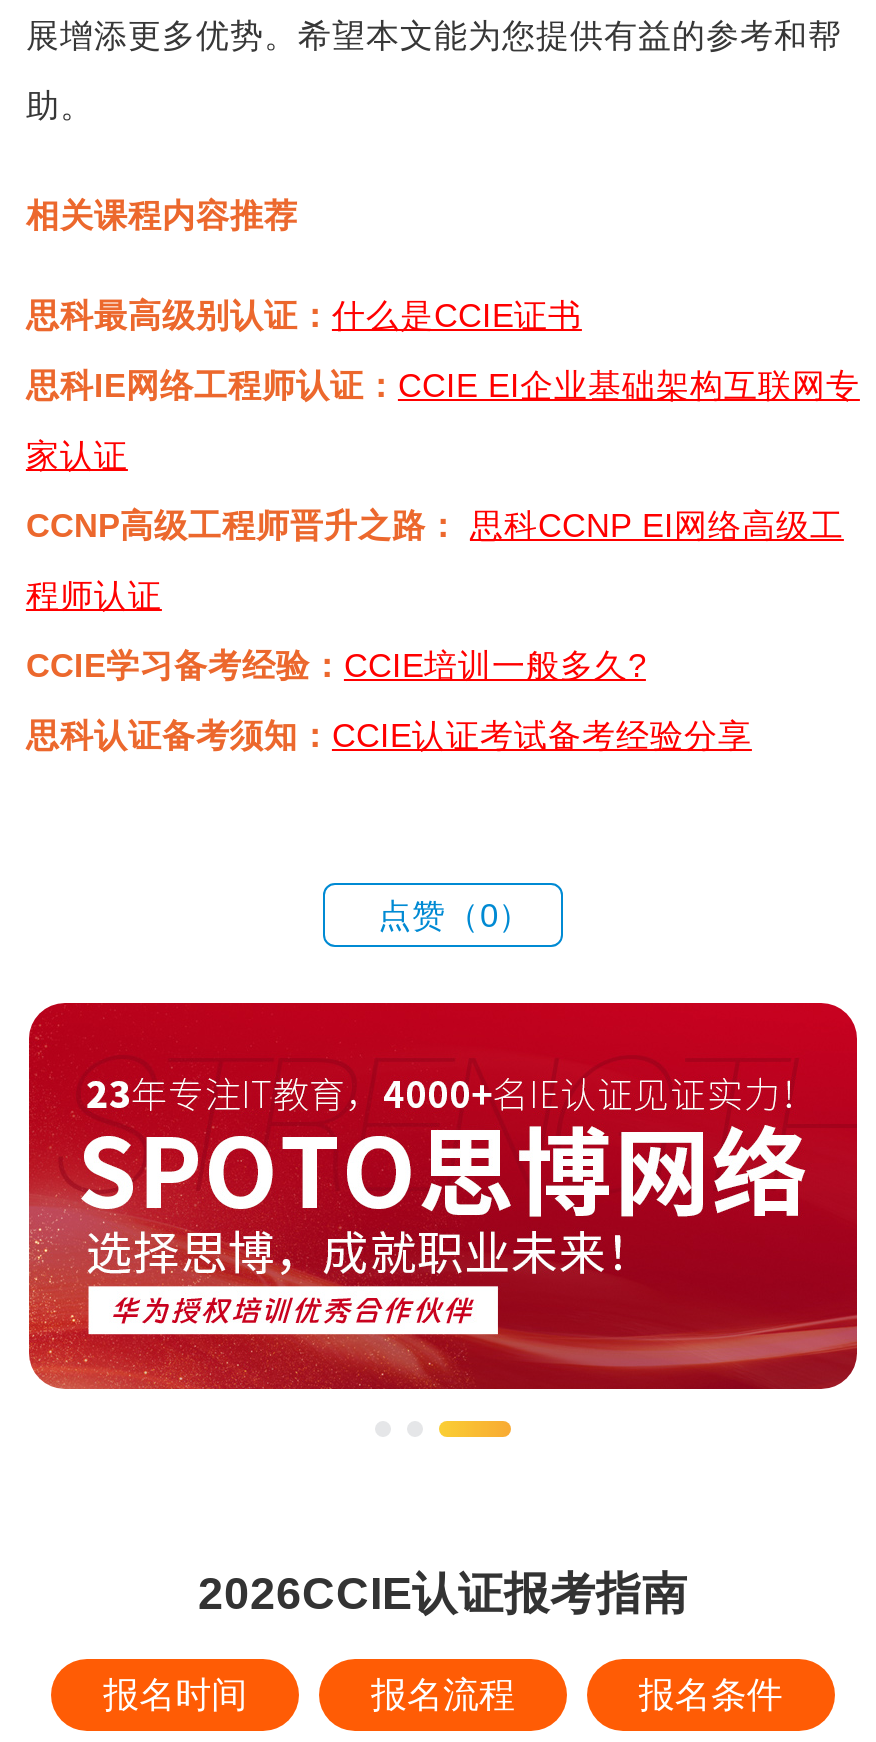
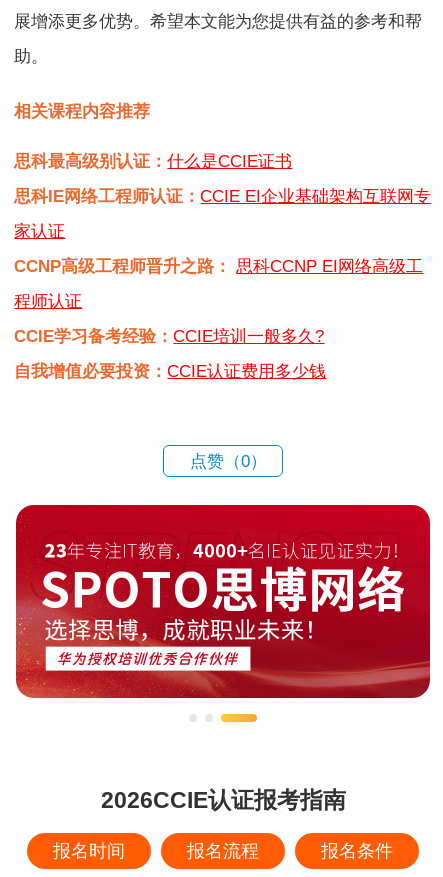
- 思科认证备考须知：CCIE认证考试备考经验分享
+ 自我增值必要投资：CCIE认证费用多少钱
